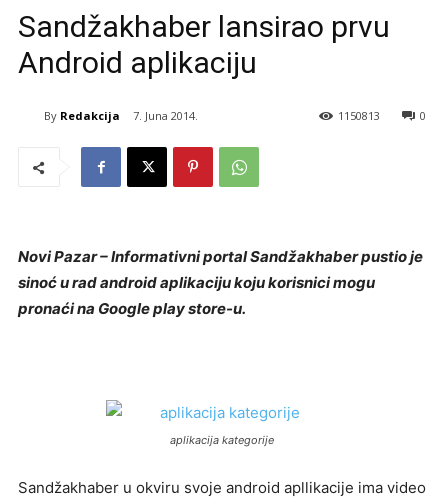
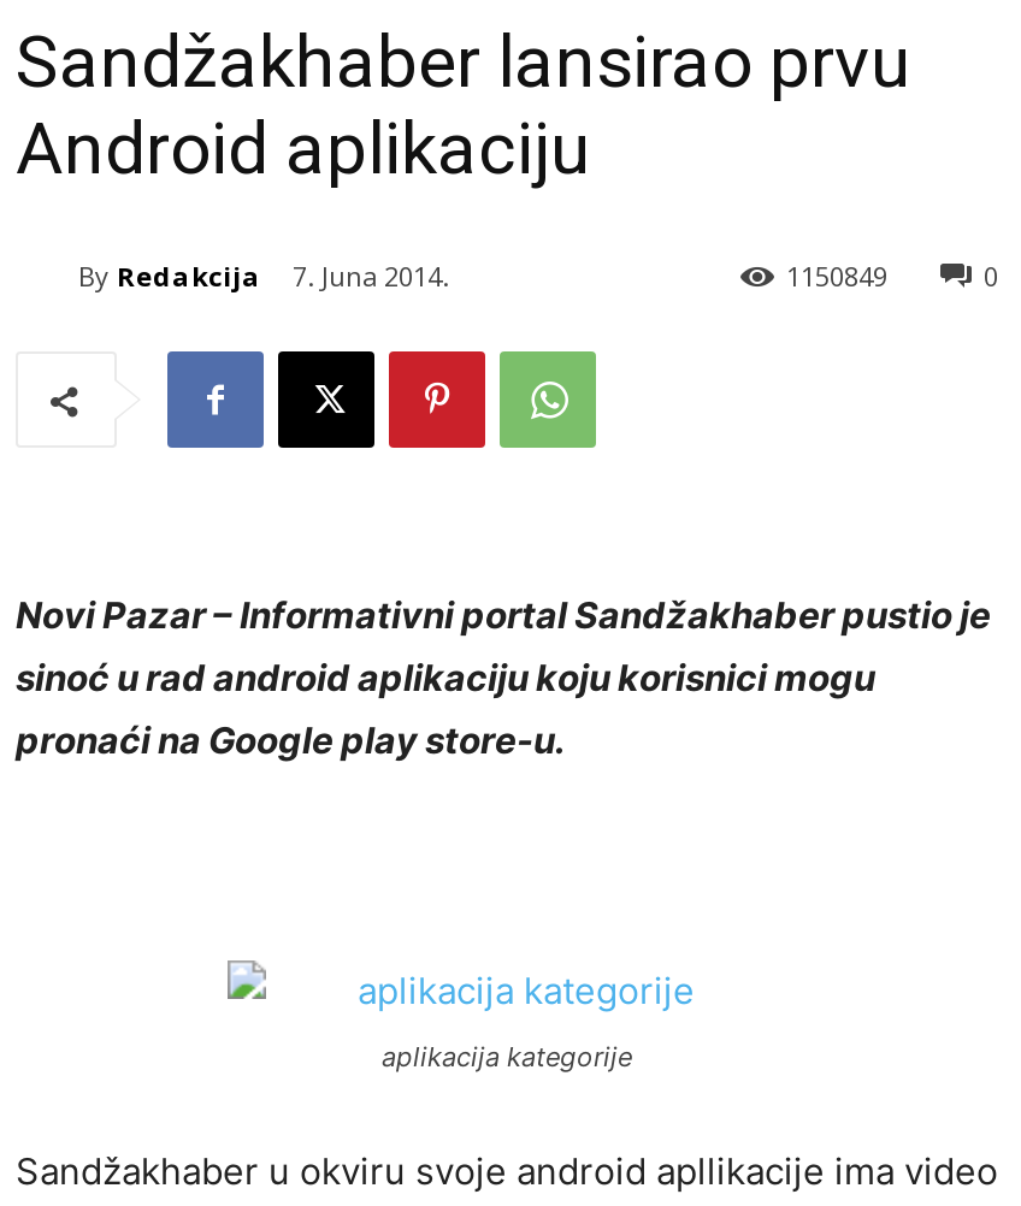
- 1150813
+ 1150849
